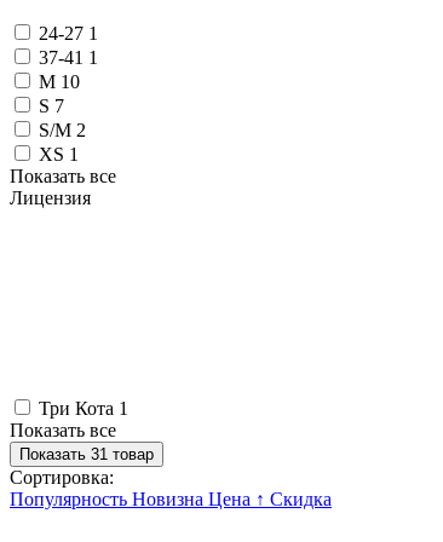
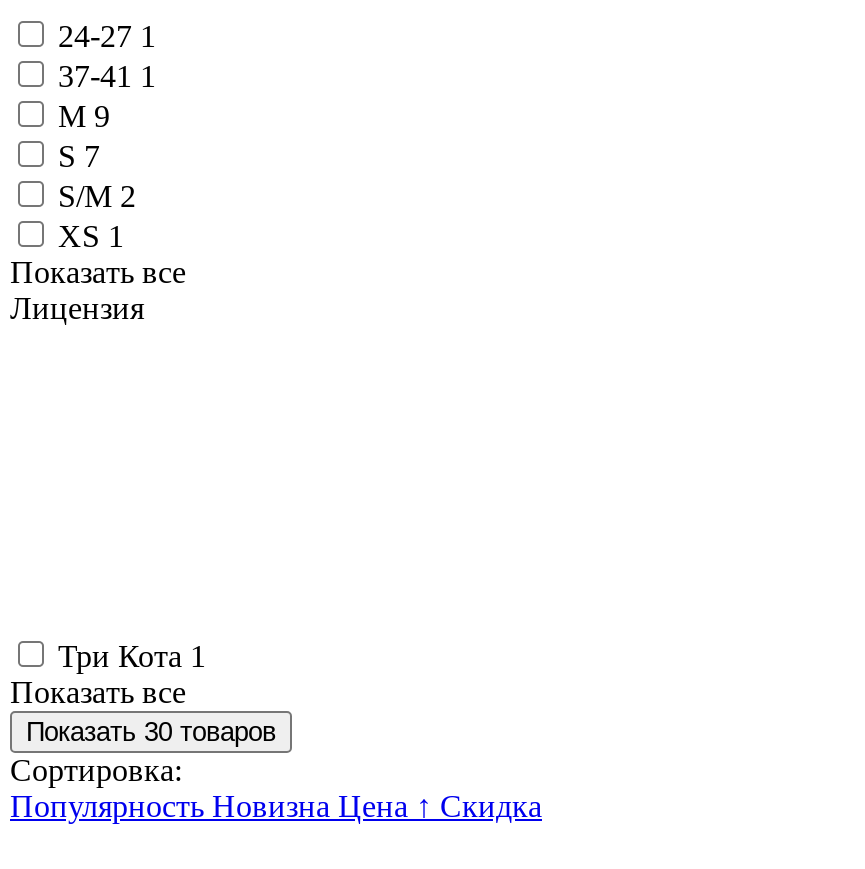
- M 10
+ M 9

- Показать 31 товар
+ Показать 30 товаров
